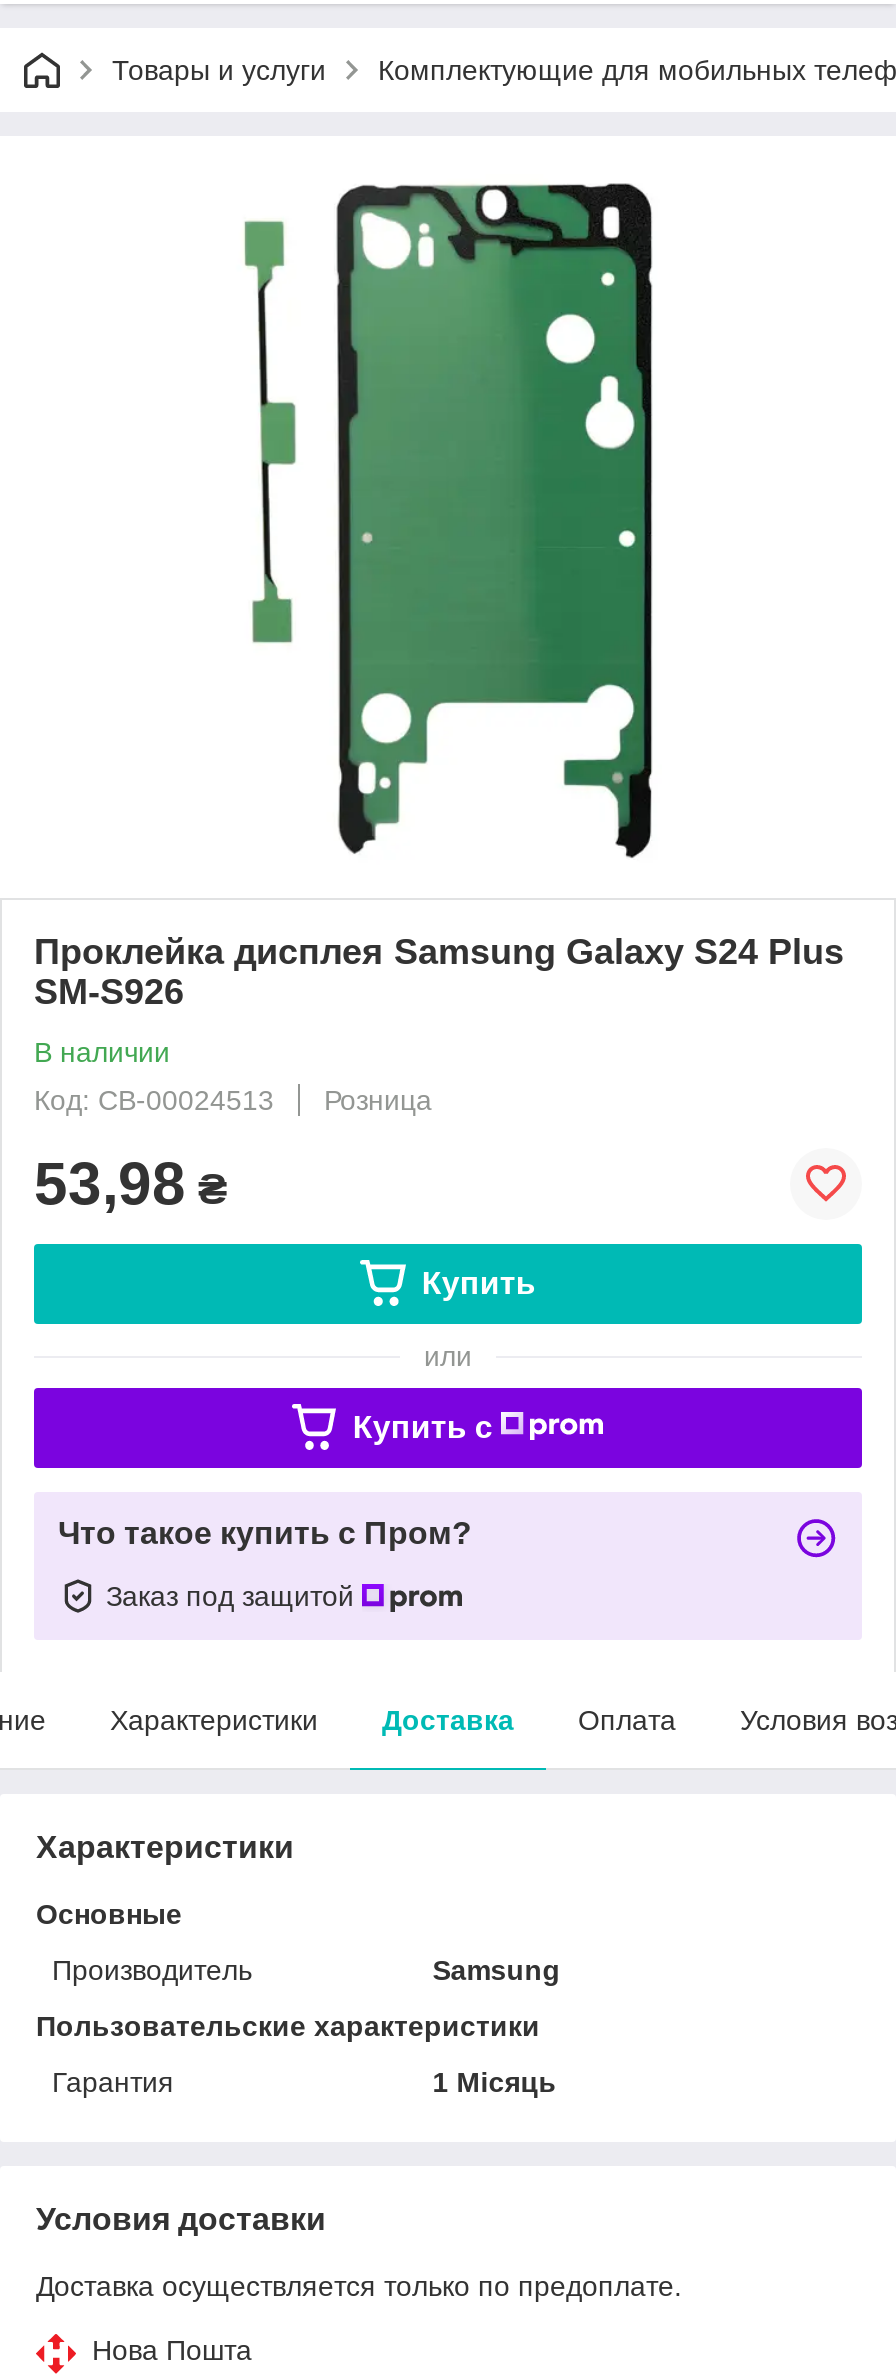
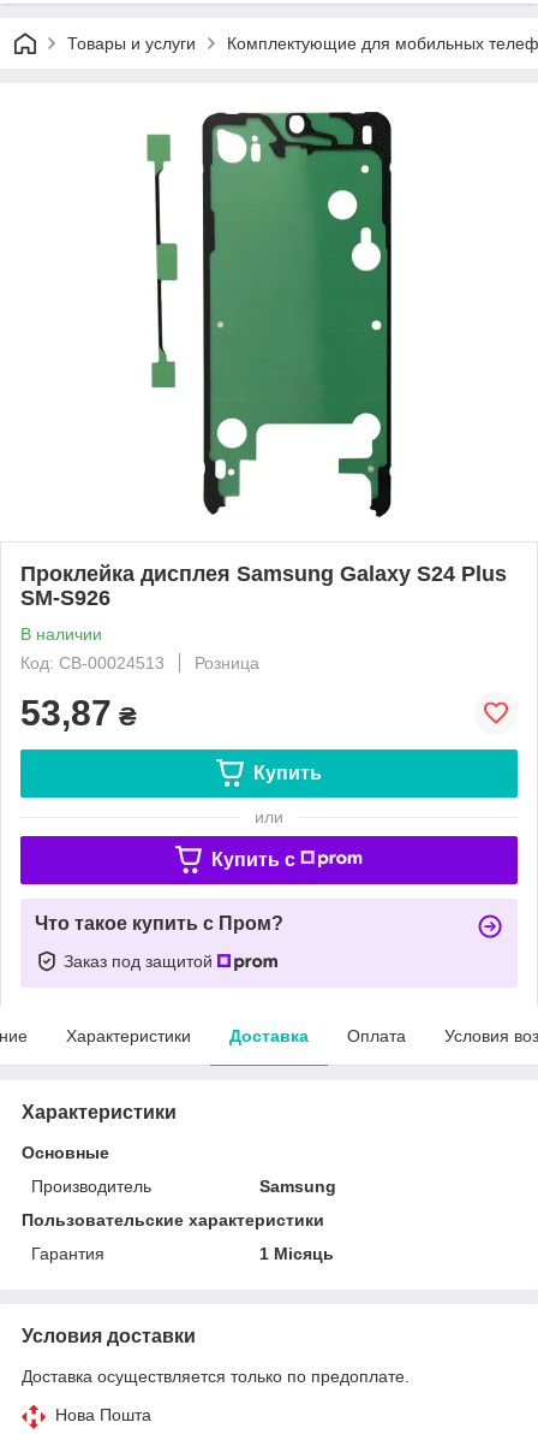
- 53,98 ₴
+ 53,87 ₴
